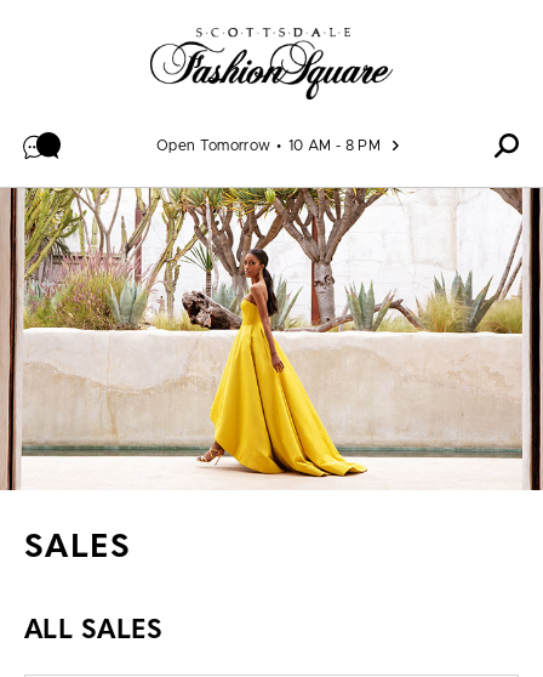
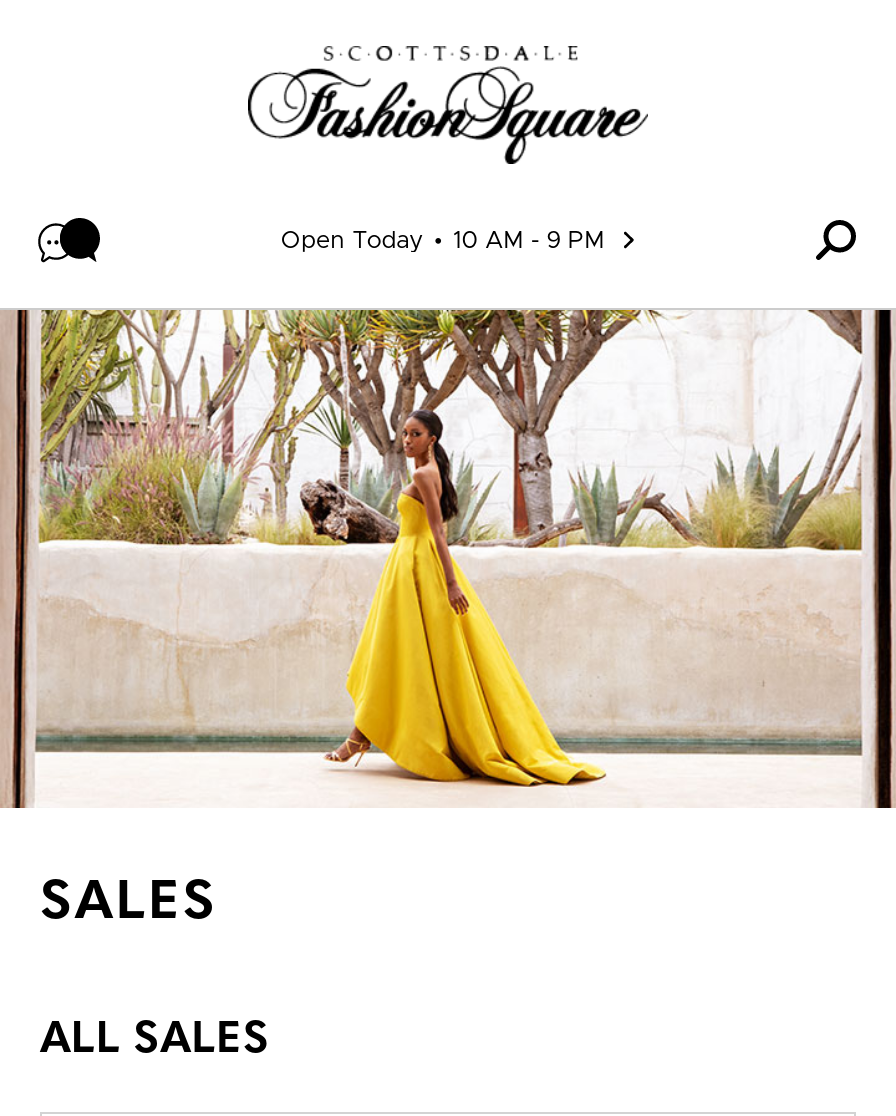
- Open Tomorrow
+ Open Today

- 10 AM - 8 PM
+ 10 AM - 9 PM
